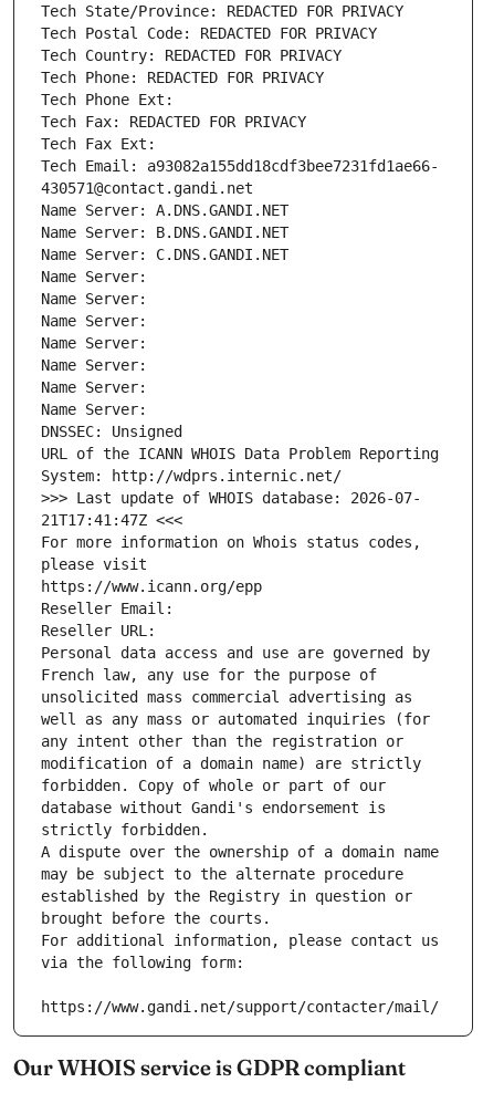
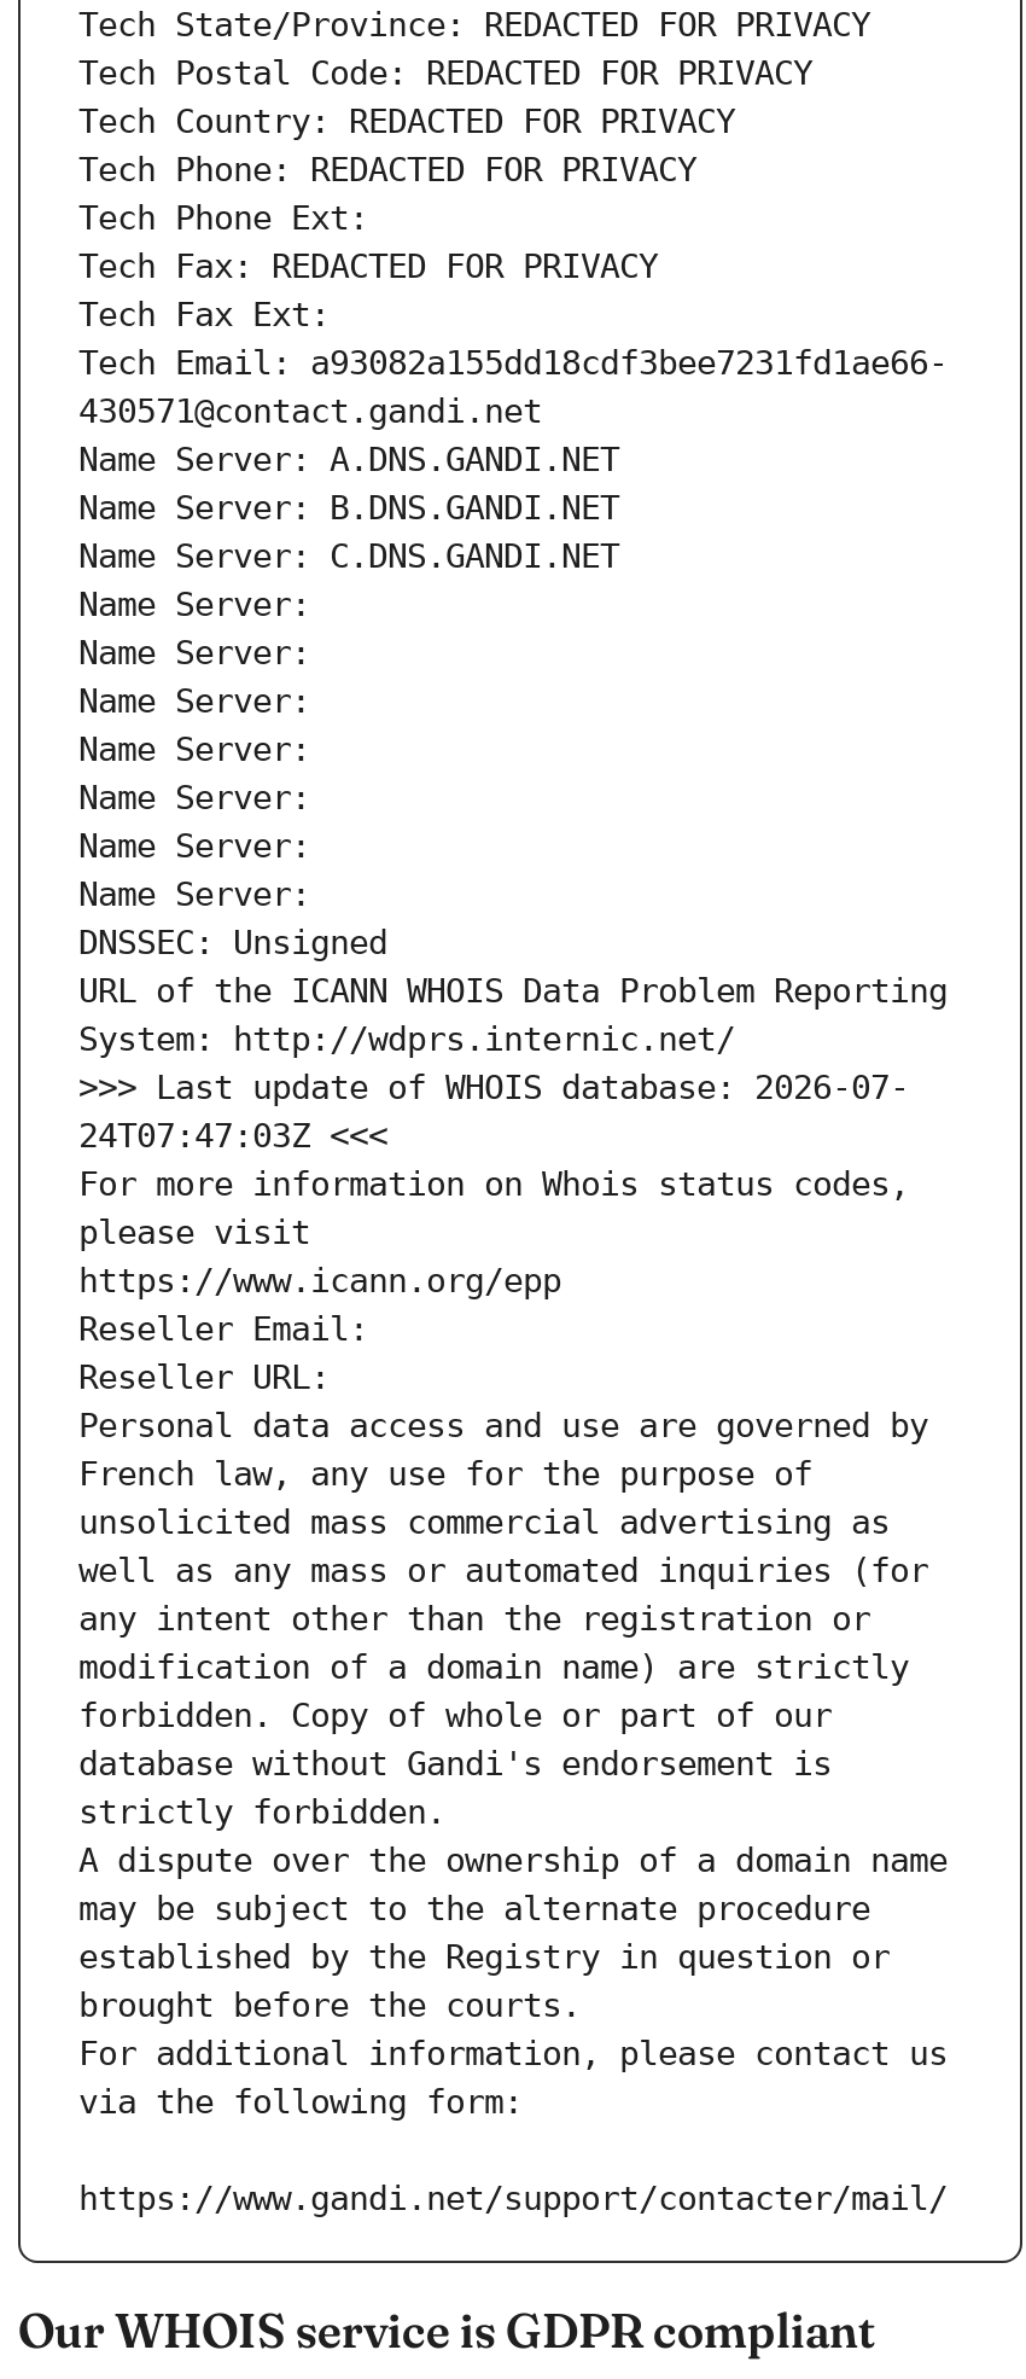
- 21T17:41:47Z <<<
+ 24T07:47:03Z <<<
